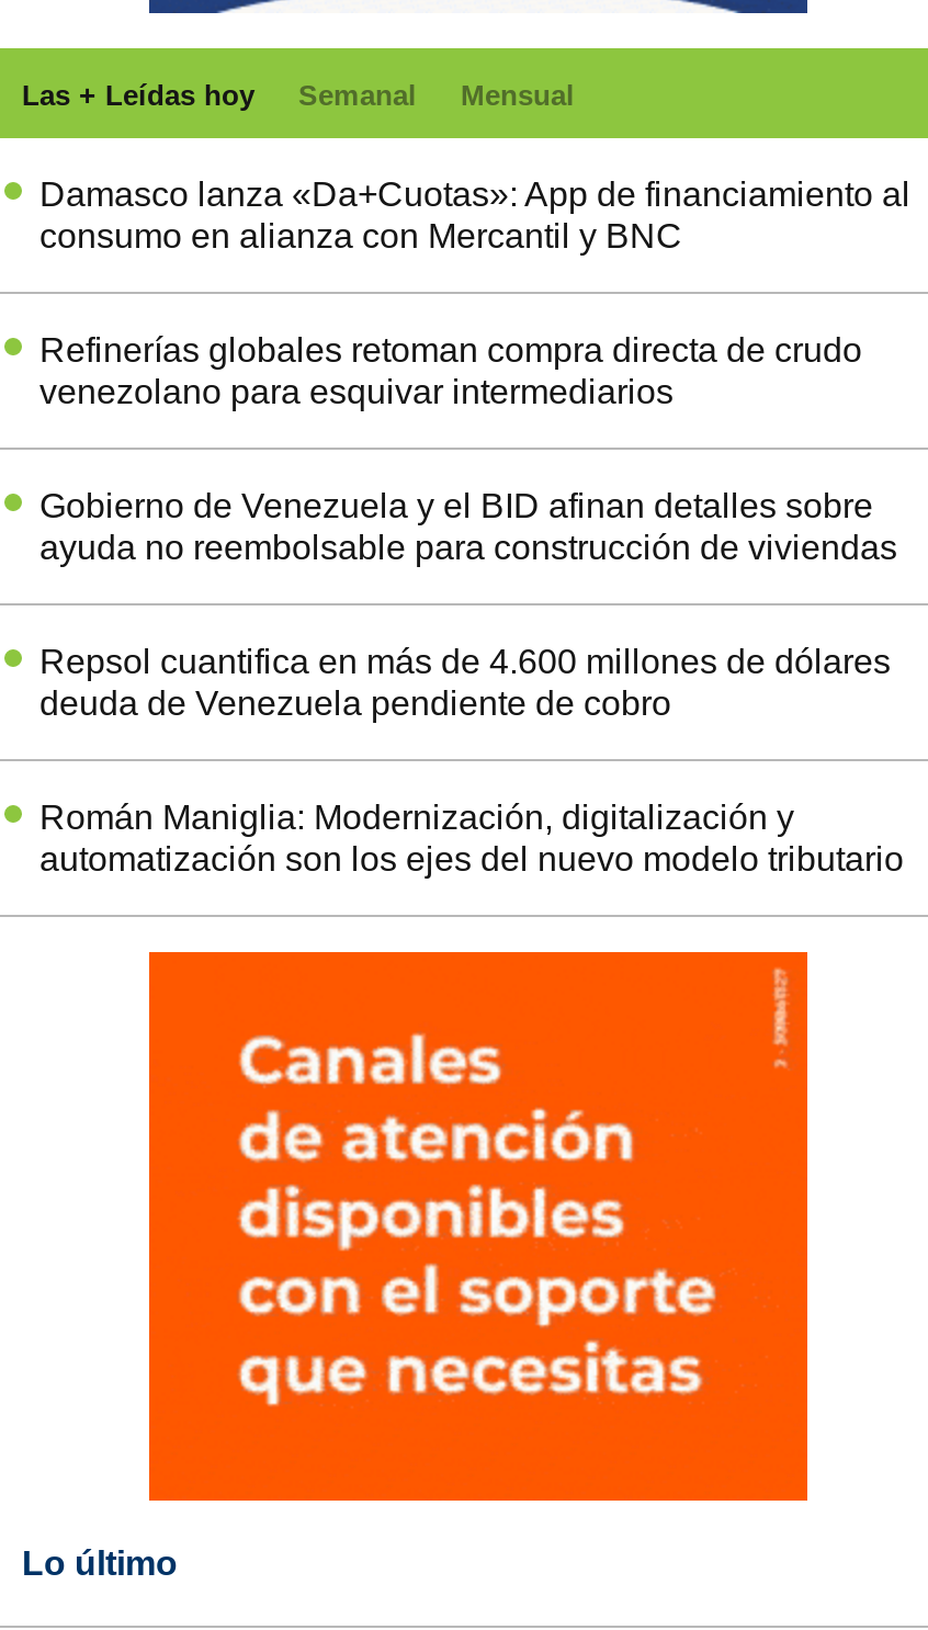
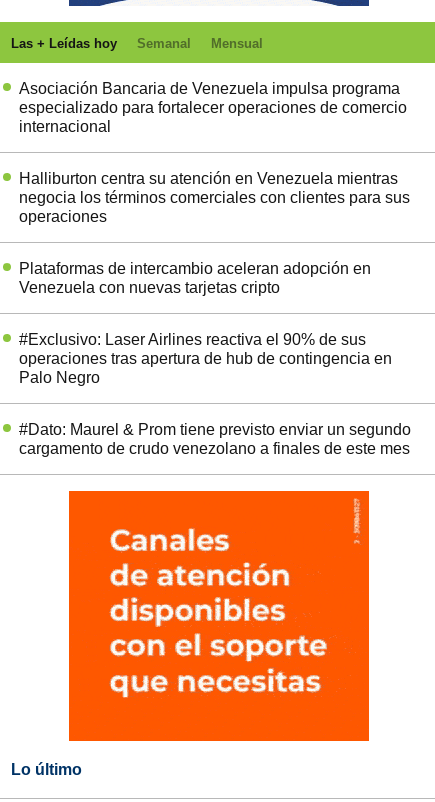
- Damasco lanza «Da+Cuotas»: App de financiamiento al
- consumo en alianza con Mercantil y BNC
+ Asociación Bancaria de Venezuela impulsa programa
+ especializado para fortalecer operaciones de comercio
+ internacional

- Refinerías globales retoman compra directa de crudo
- venezolano para esquivar intermediarios
+ Halliburton centra su atención en Venezuela mientras
+ negocia los términos comerciales con clientes para sus
+ operaciones

- Gobierno de Venezuela y el BID afinan detalles sobre
- ayuda no reembolsable para construcción de viviendas
+ Plataformas de intercambio aceleran adopción en
+ Venezuela con nuevas tarjetas cripto

- Repsol cuantifica en más de 4.600 millones de dólares
- deuda de Venezuela pendiente de cobro
+ #Exclusivo: Laser Airlines reactiva el 90% de sus
+ operaciones tras apertura de hub de contingencia en
+ Palo Negro

- Román Maniglia: Modernización, digitalización y
- automatización son los ejes del nuevo modelo tributario
+ #Dato: Maurel & Prom tiene previsto enviar un segundo
+ cargamento de crudo venezolano a finales de este mes
